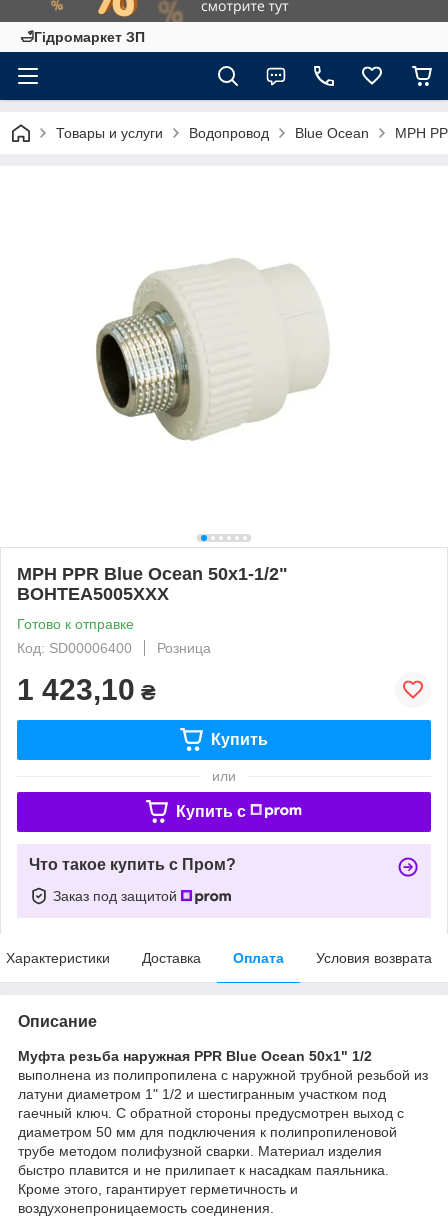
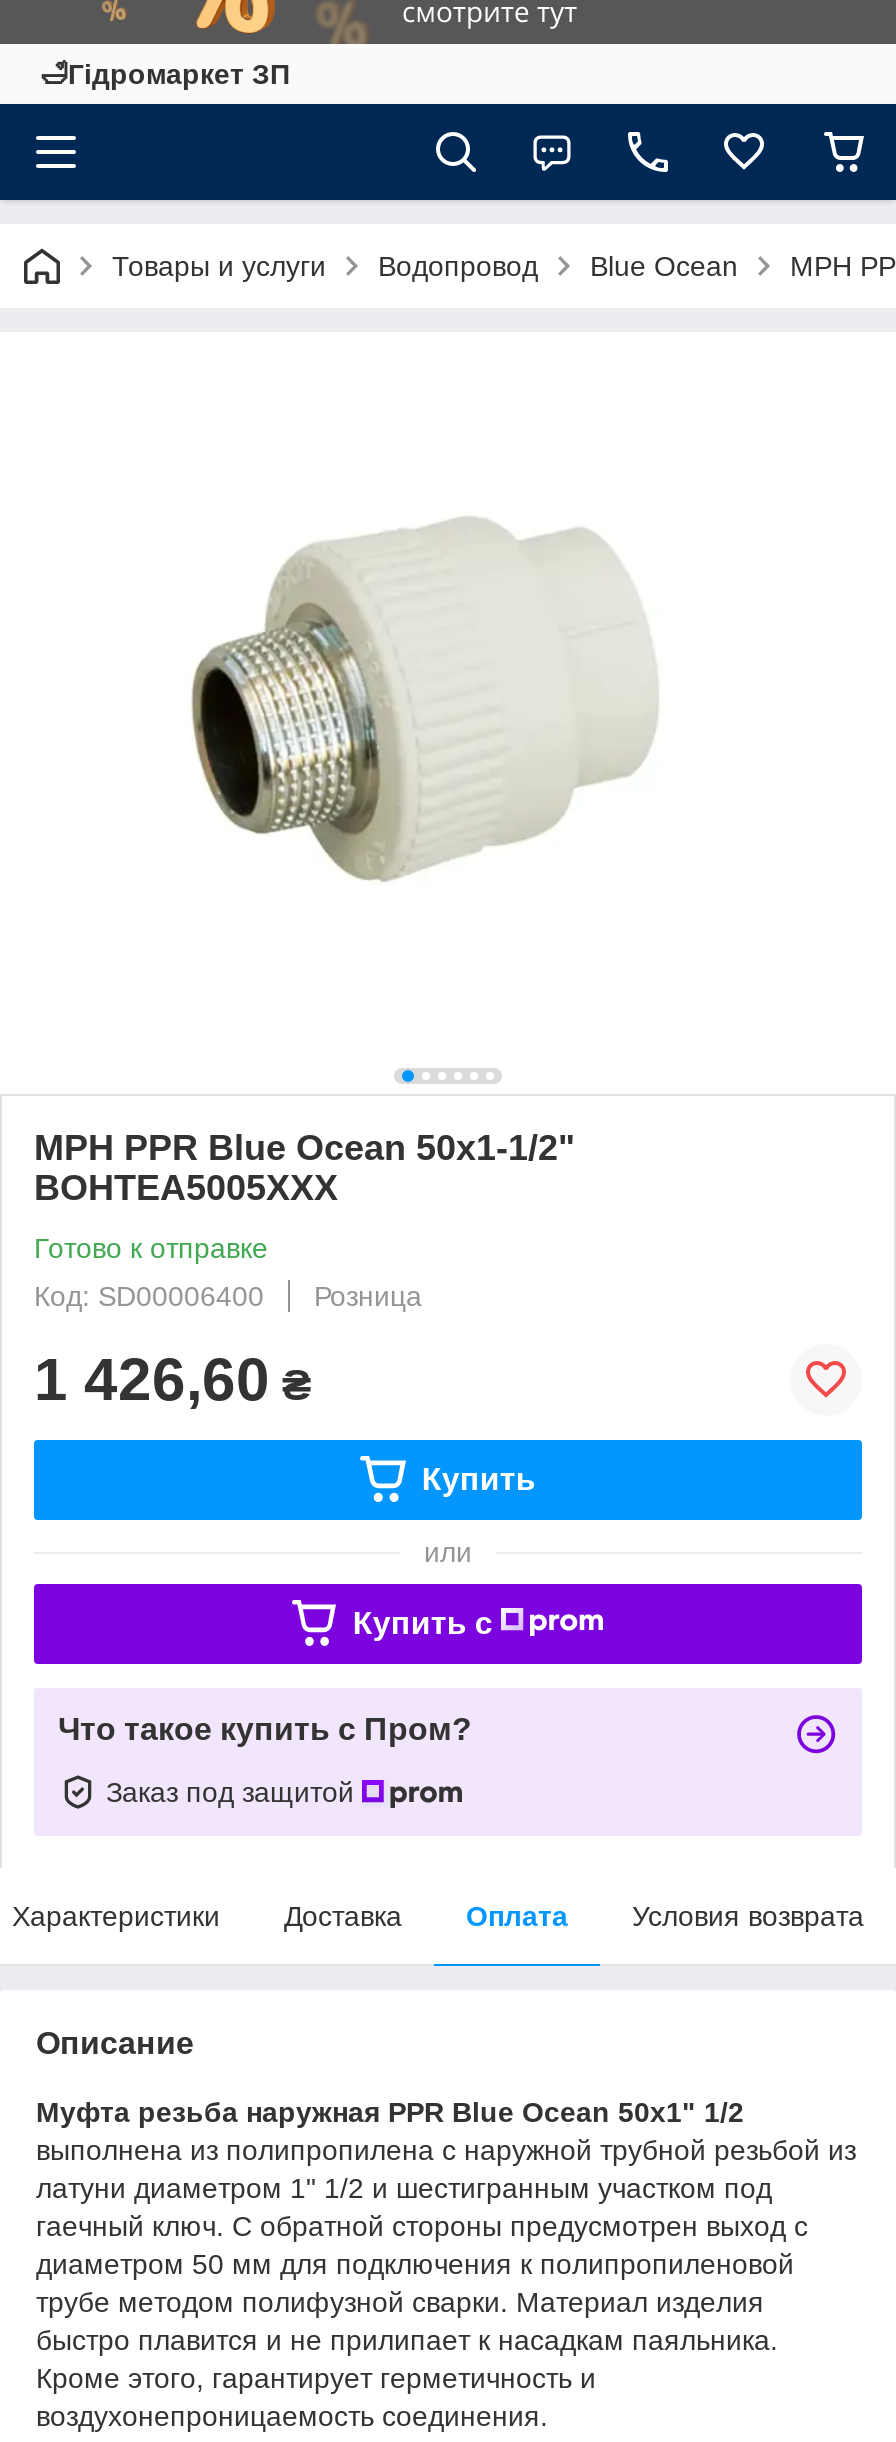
- 1 423,10 ₴
+ 1 426,60 ₴
